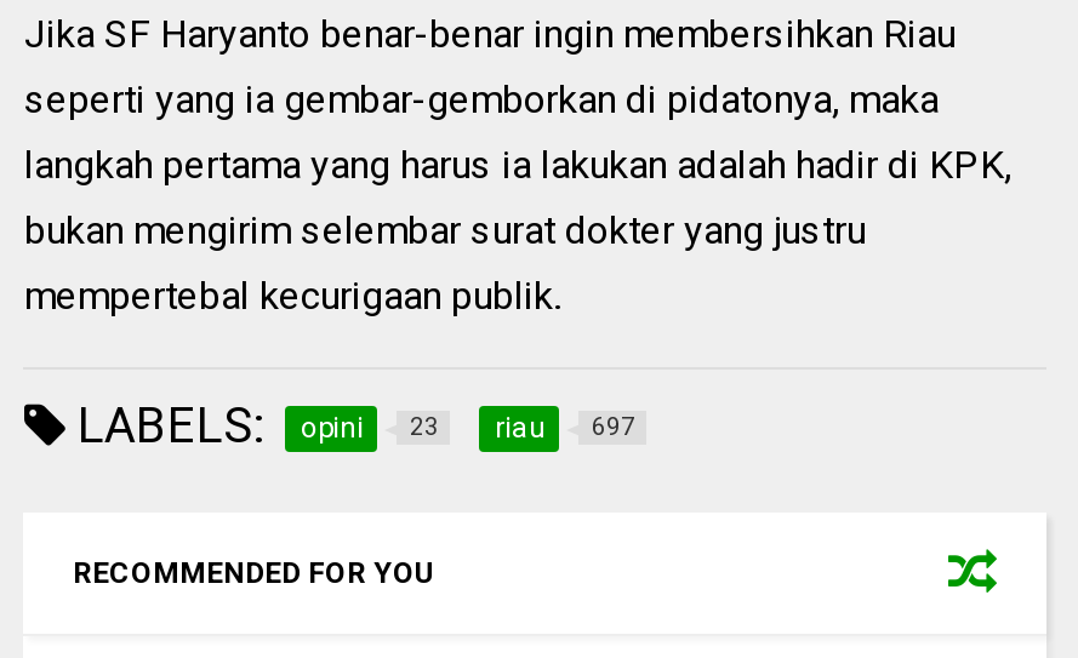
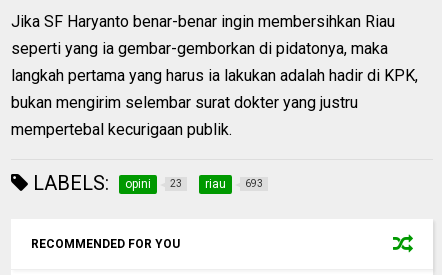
- riau 697
+ riau 693
